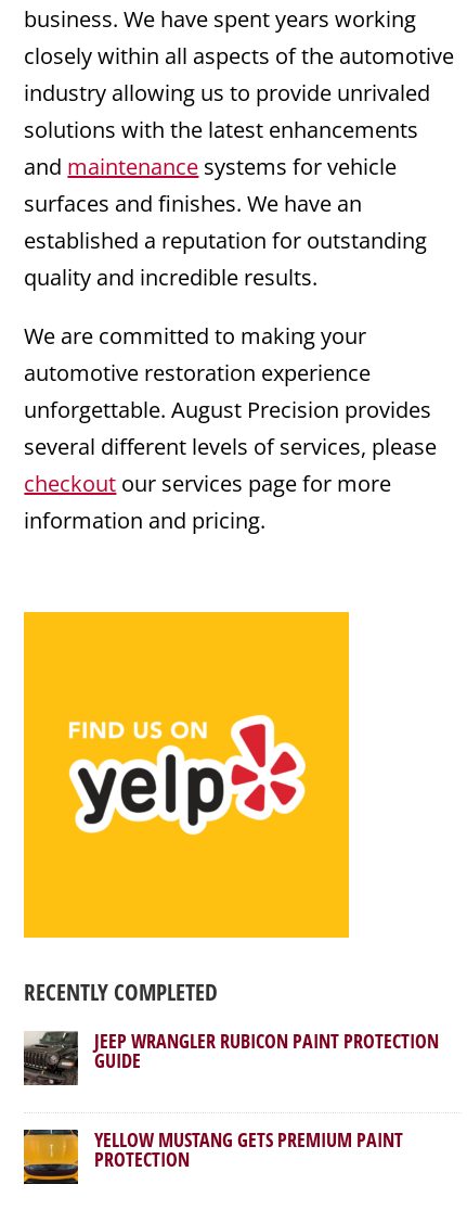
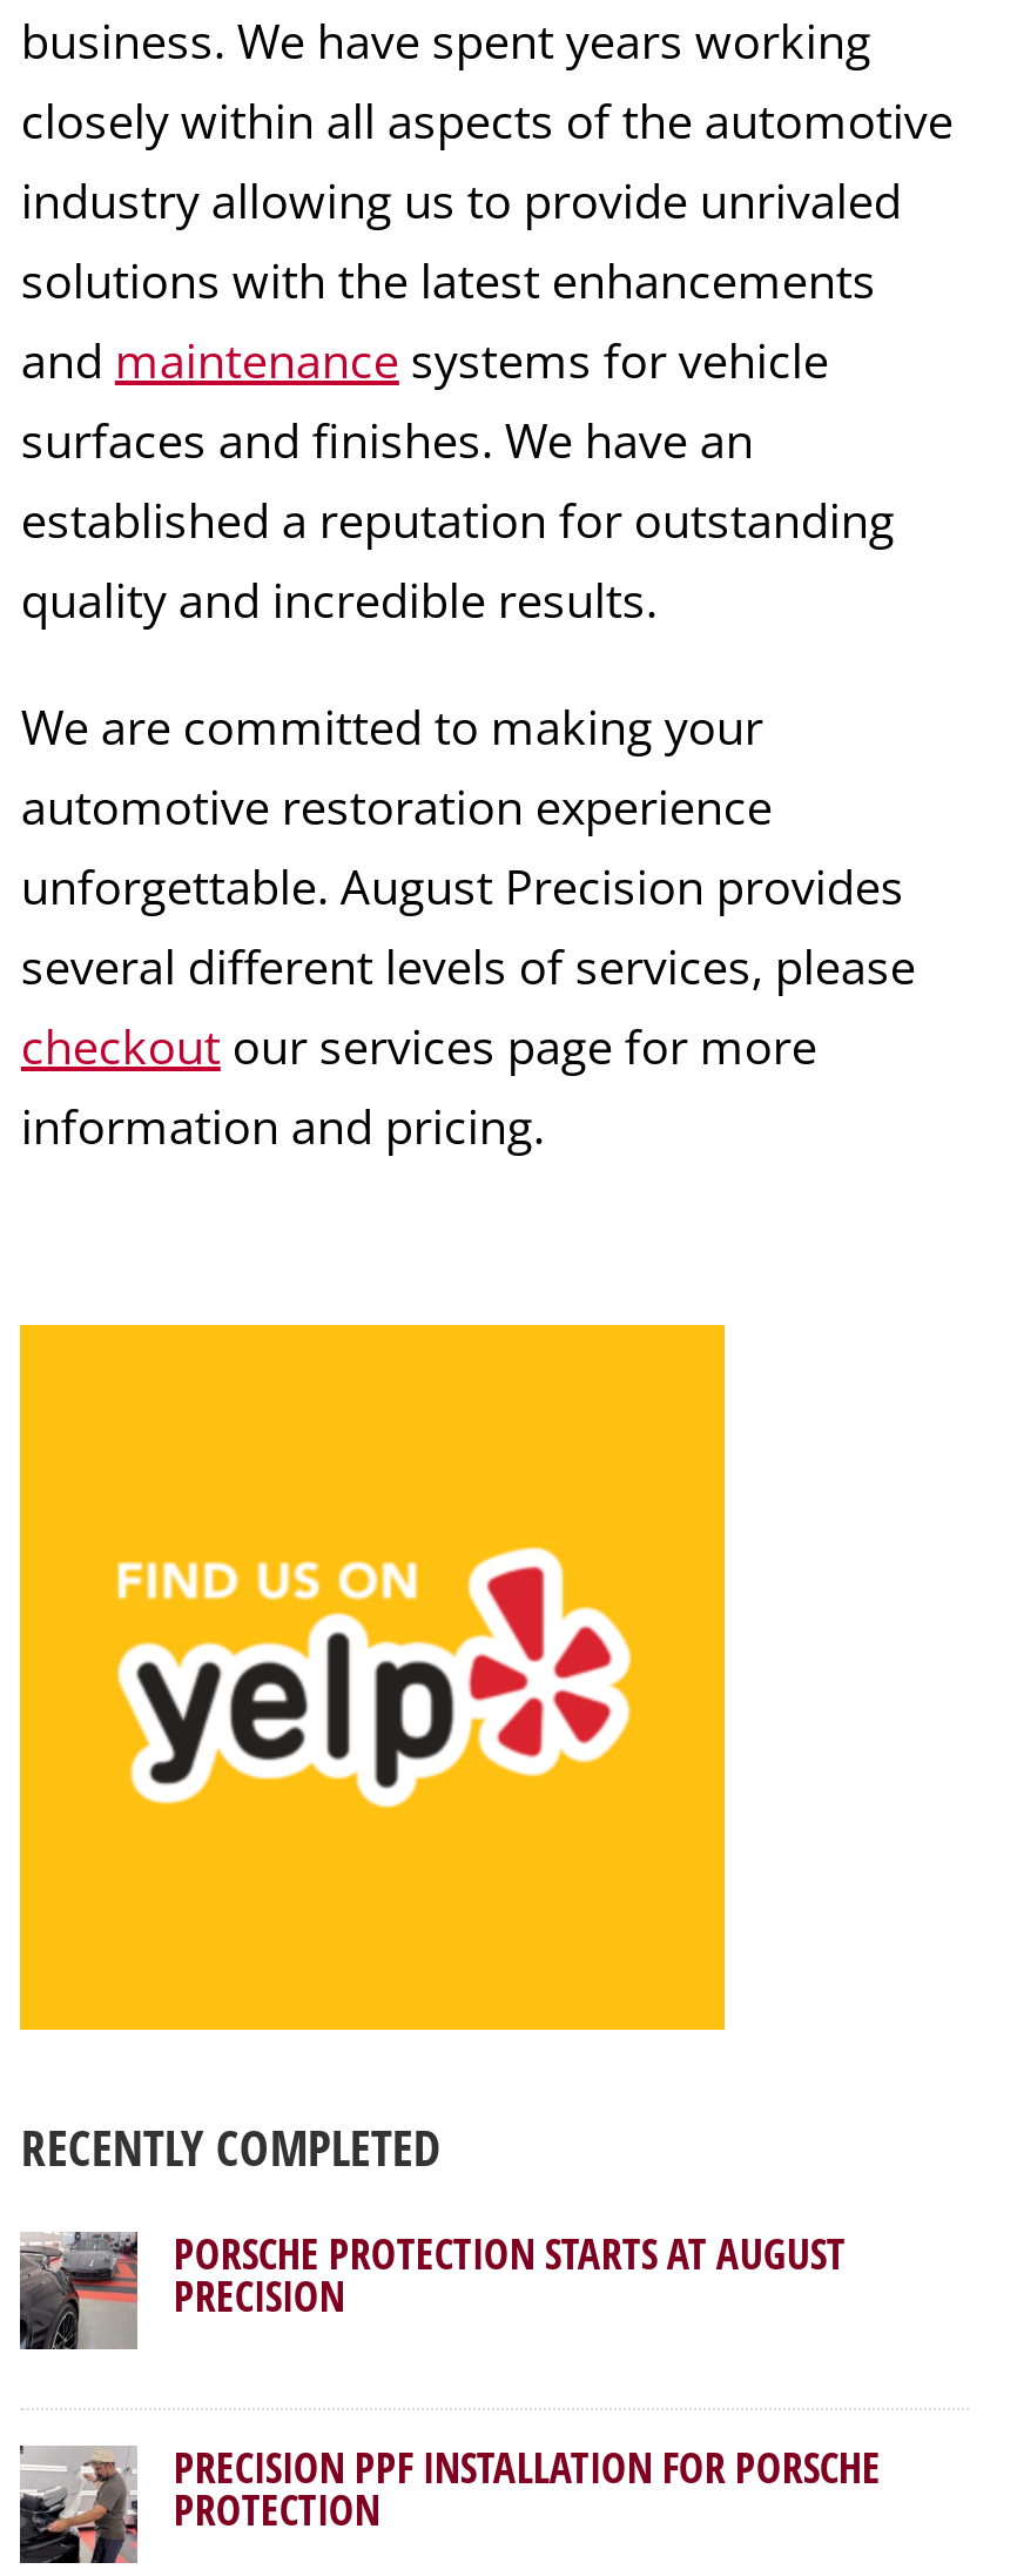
- [image]
- JEEP WRANGLER RUBICON PAINT PROTECTION
- GUIDE
+ [image]
+ PORSCHE PROTECTION STARTS AT AUGUST
+ PRECISION

- [image]
- YELLOW MUSTANG GETS PREMIUM PAINT
+ [image]
+ PRECISION PPF INSTALLATION FOR PORSCHE
